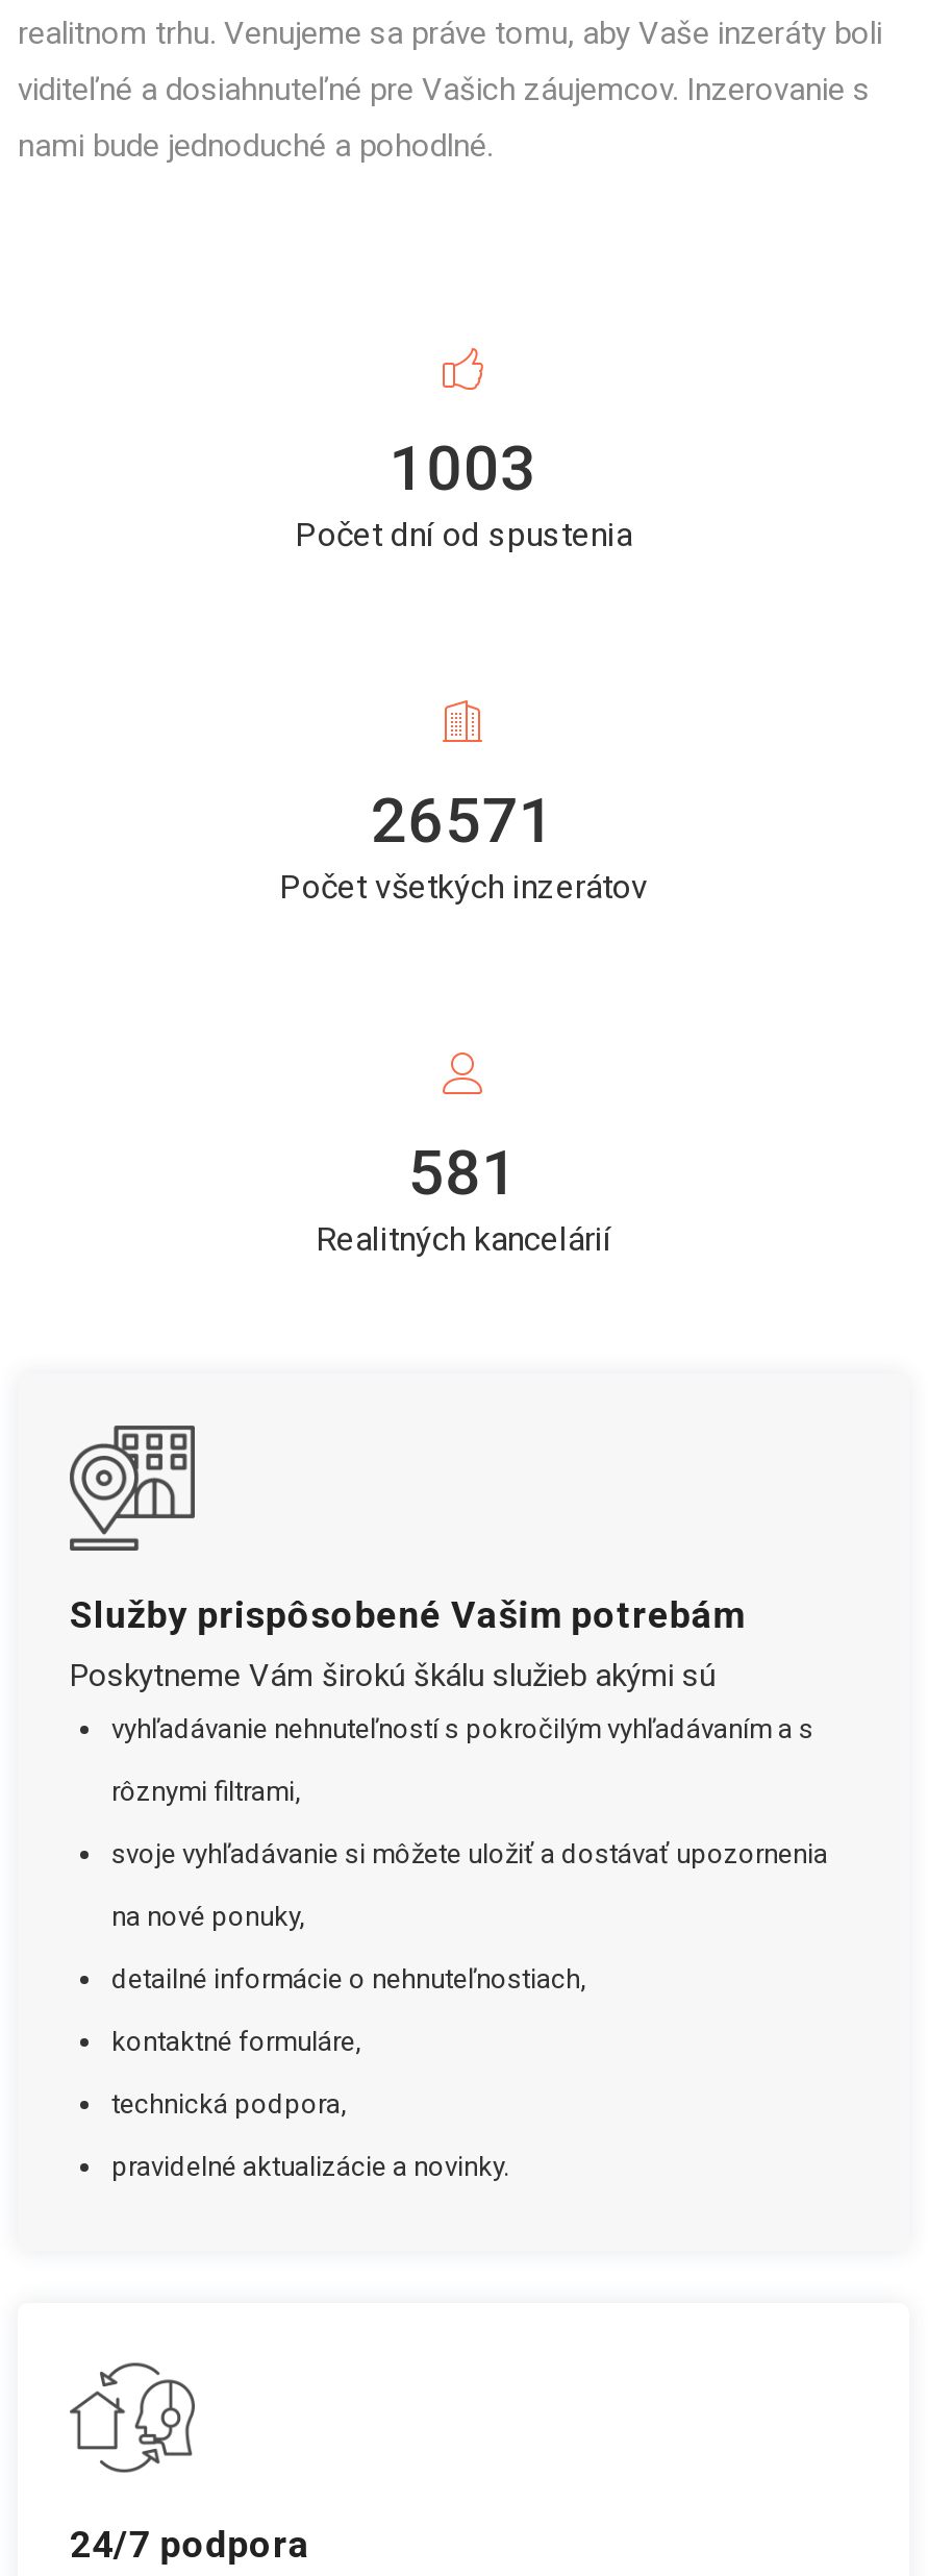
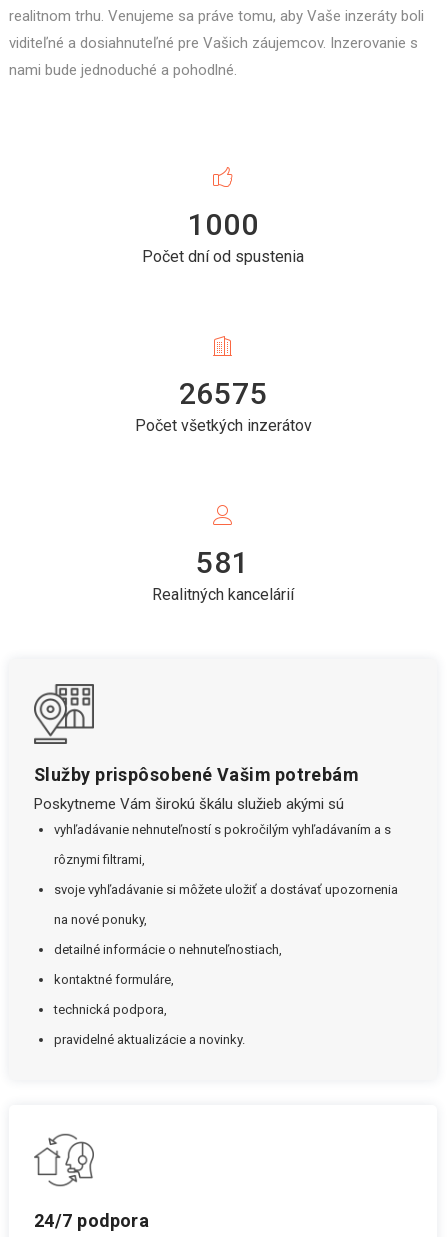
- 1003
+ 1000

- 26571
+ 26575
